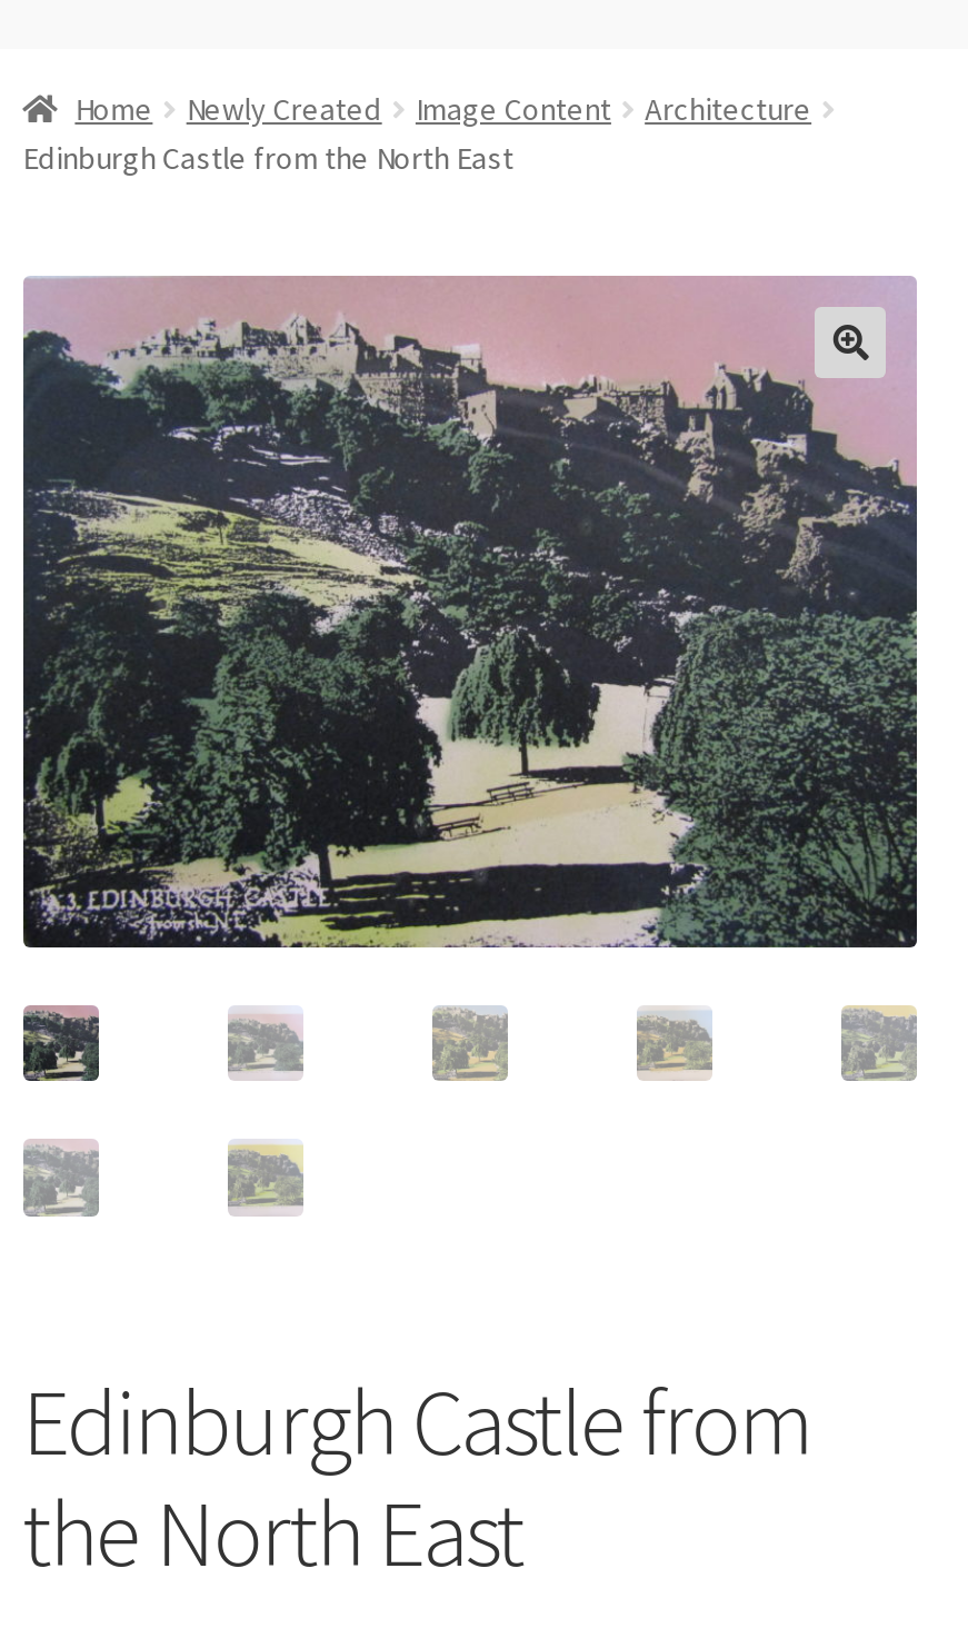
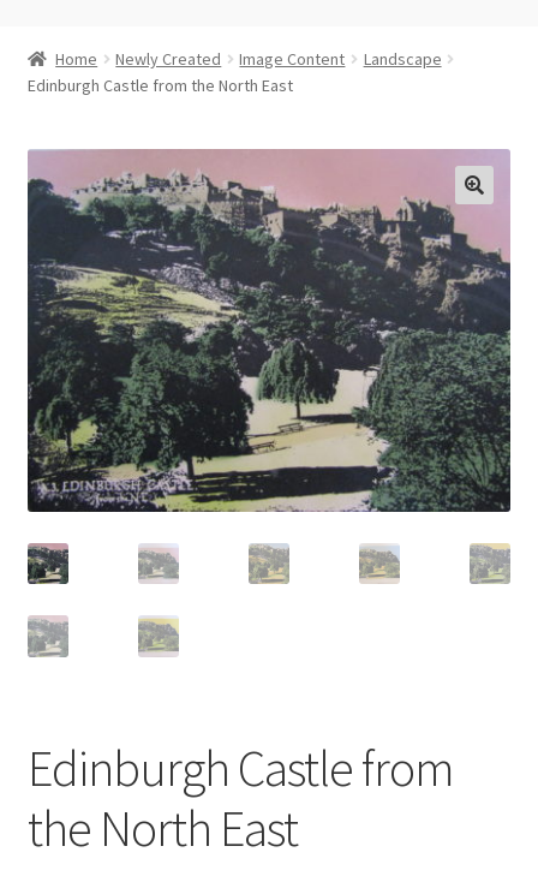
- Architecture
+ Landscape
